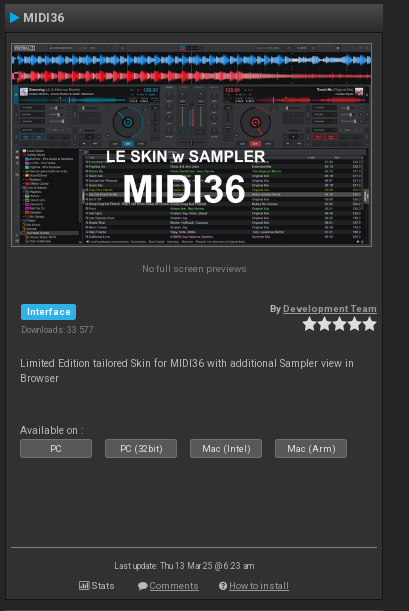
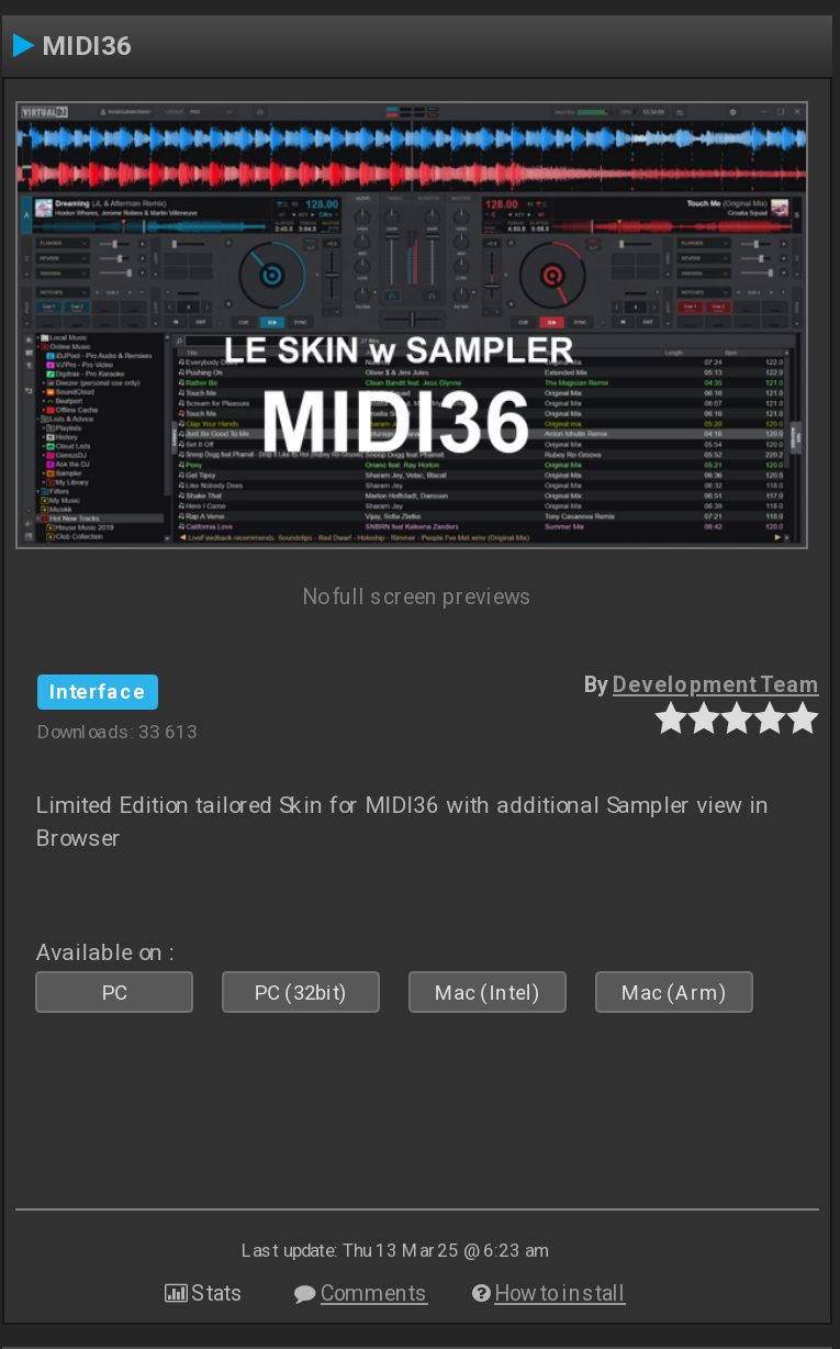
- Downloads: 33 577
+ Downloads: 33 613
